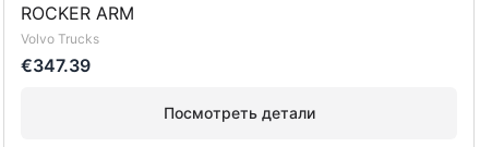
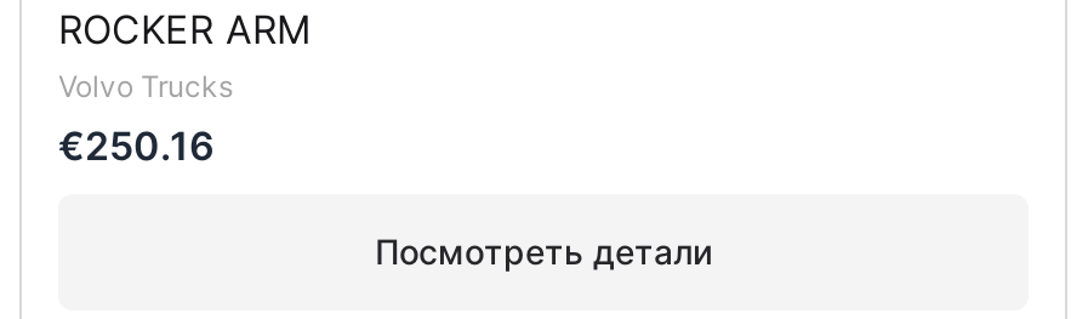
- €347.39
+ €250.16
